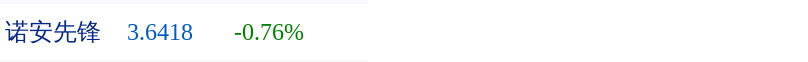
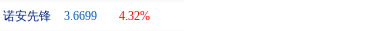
- 3.6418
+ 3.6699

- -0.76%
+ 4.32%
